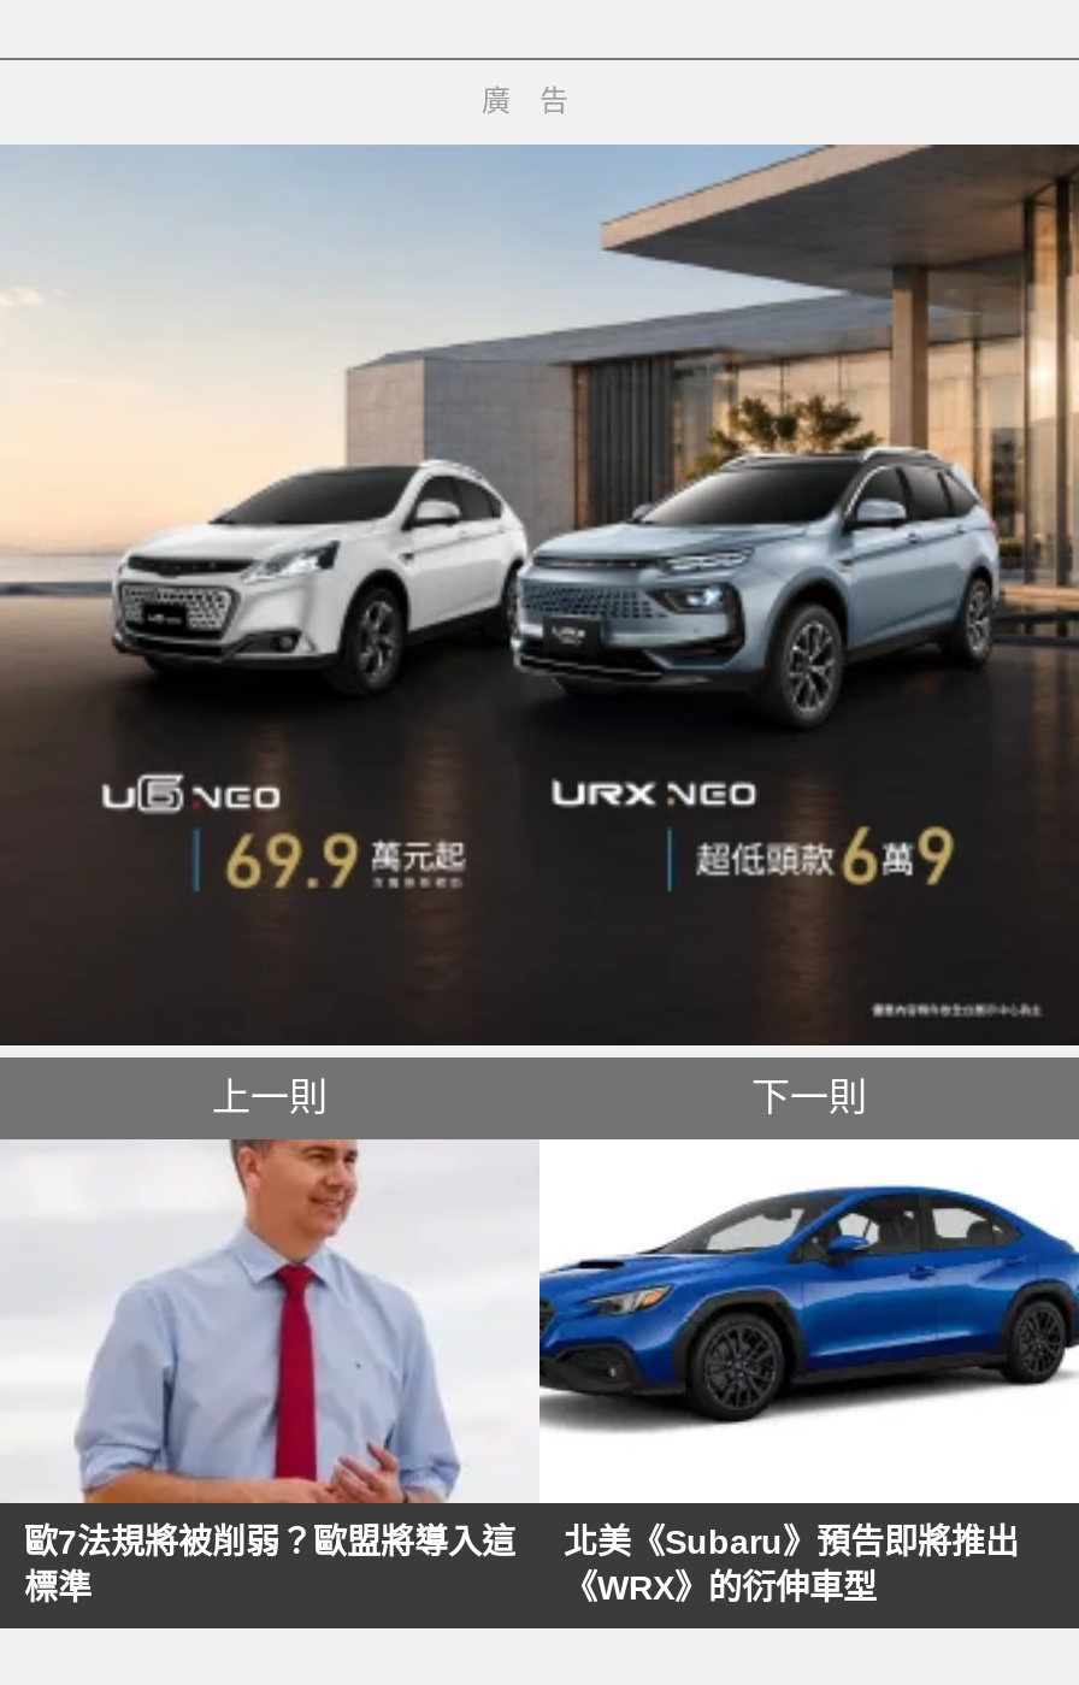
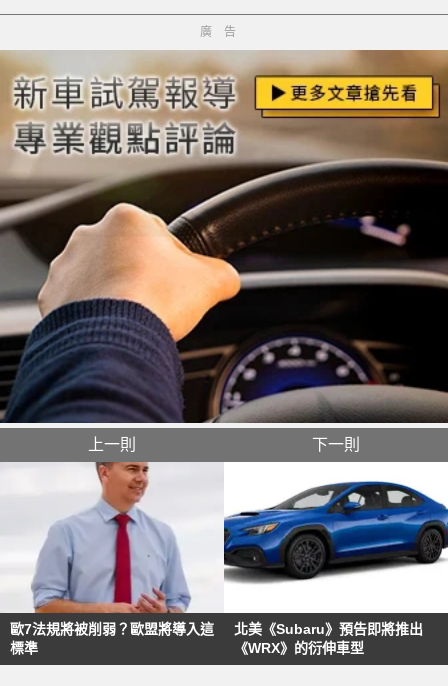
- [image]
+ [image]
